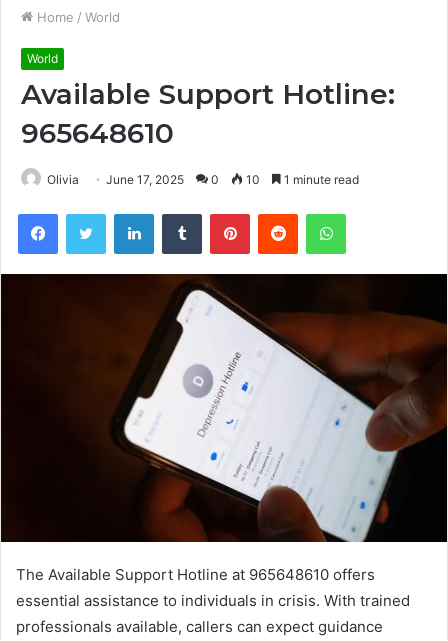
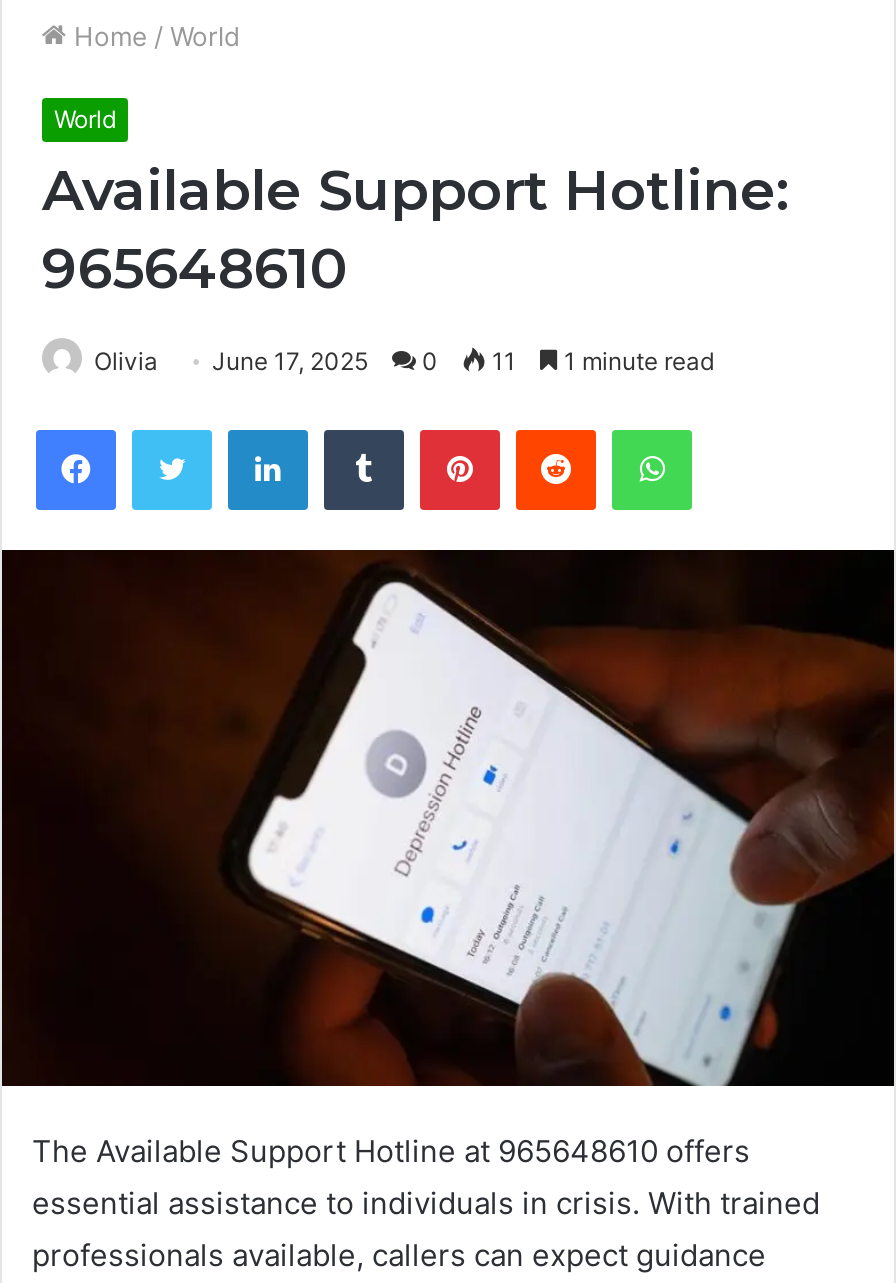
- Olivia June 17, 2025 0 10 1 minute read
+ Olivia June 17, 2025 0 11 1 minute read
